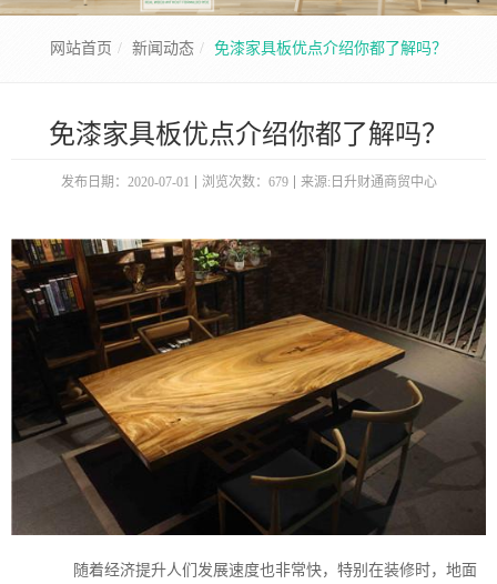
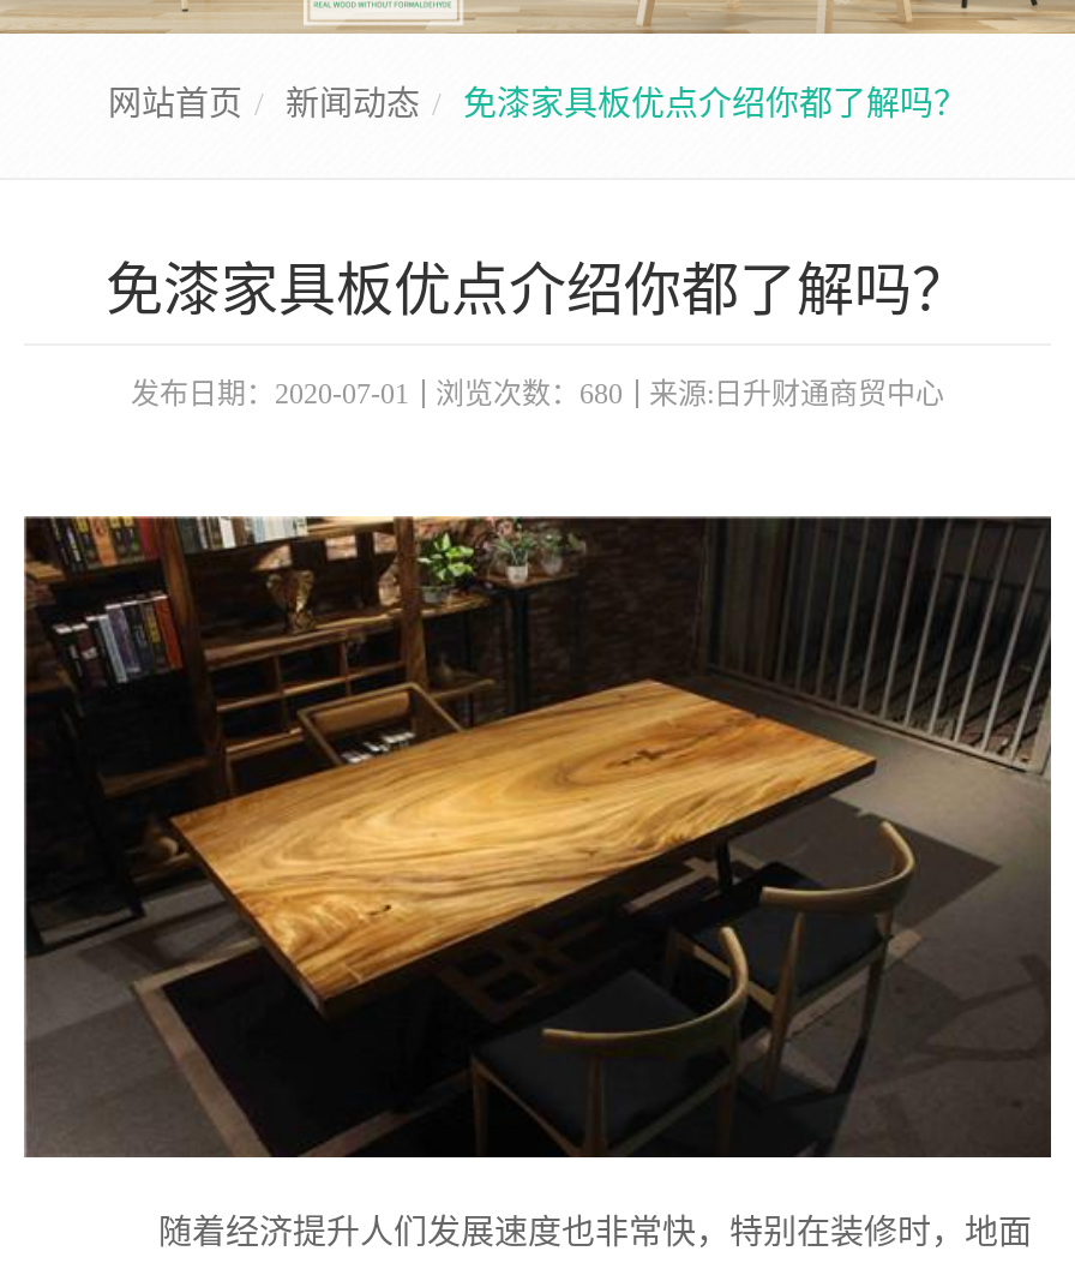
- 发布日期：2020-07-01 浏览次数：679 来源:日升财通商贸中心
+ 发布日期：2020-07-01 浏览次数：680 来源:日升财通商贸中心
